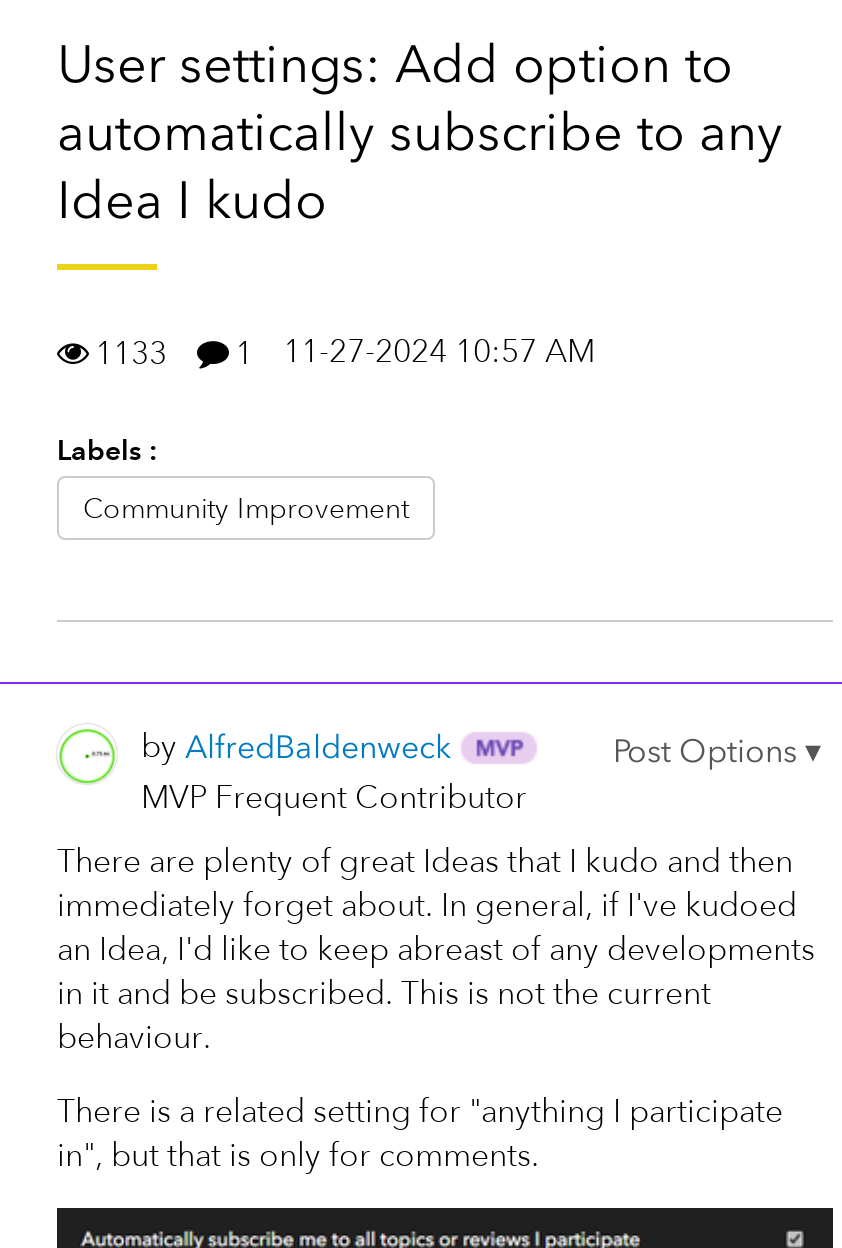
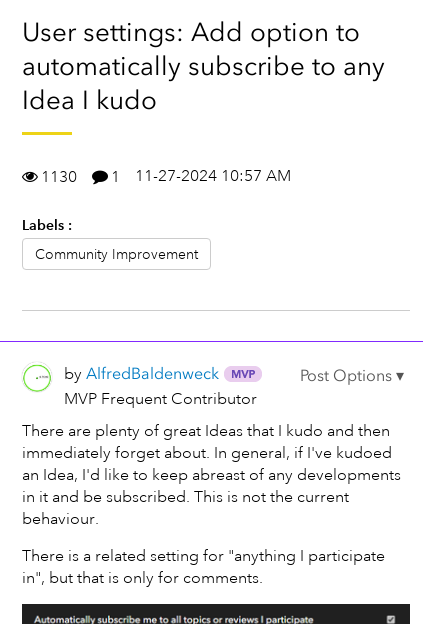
- 1133 1 11-27-2024 10:57 AM
+ 1130 1 11-27-2024 10:57 AM
